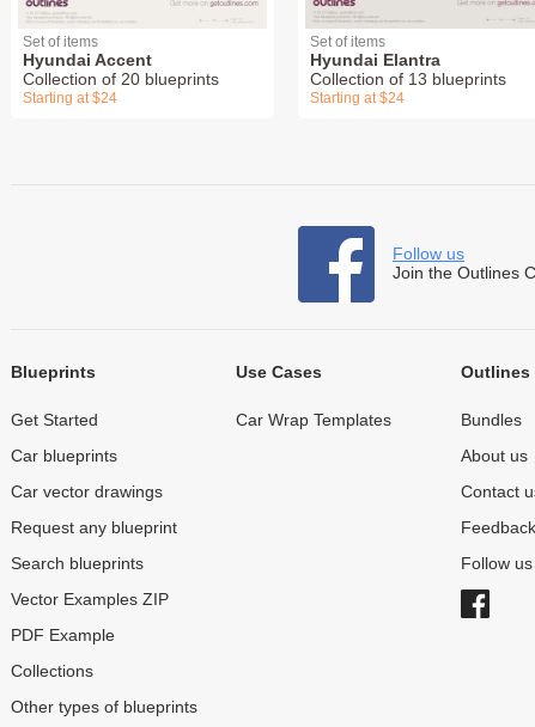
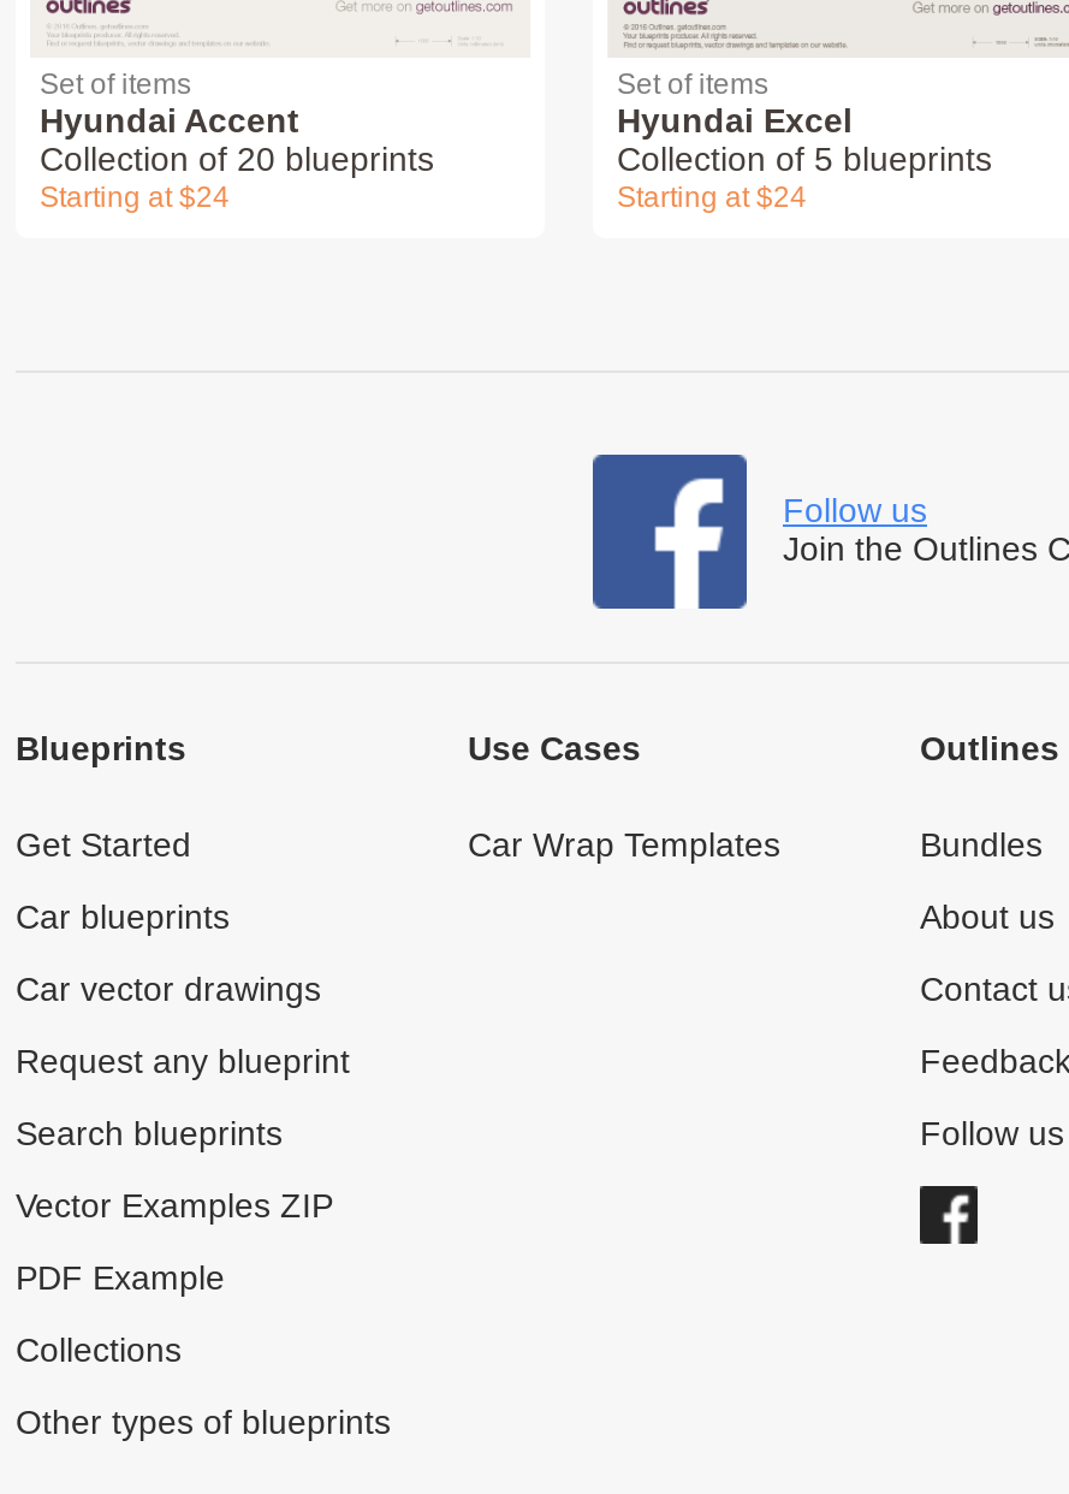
- Hyundai Elantra
+ Hyundai Excel

- Collection of 13 blueprints
+ Collection of 5 blueprints
